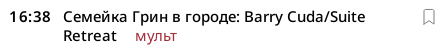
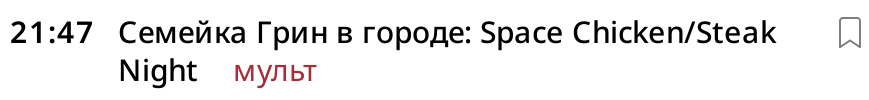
- 16:38 Семейка Грин в городе: Barry Cuda/Suite
- Retreat
+ 21:47 Семейка Грин в городе: Space Chicken/Steak
+ Night
